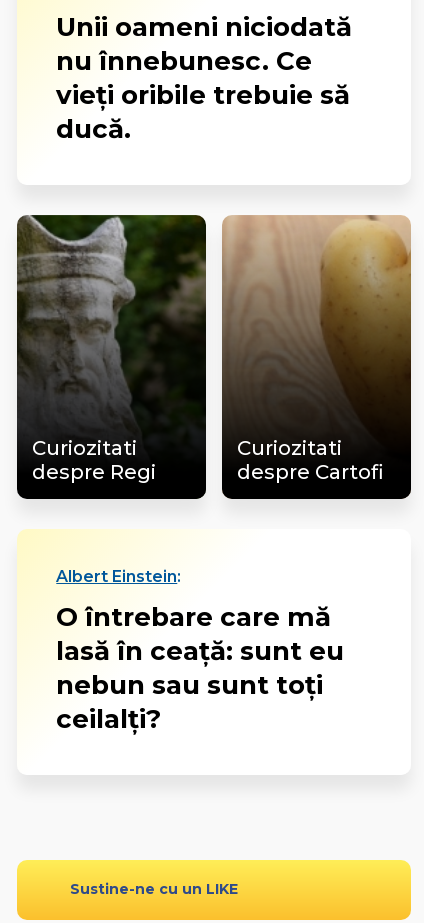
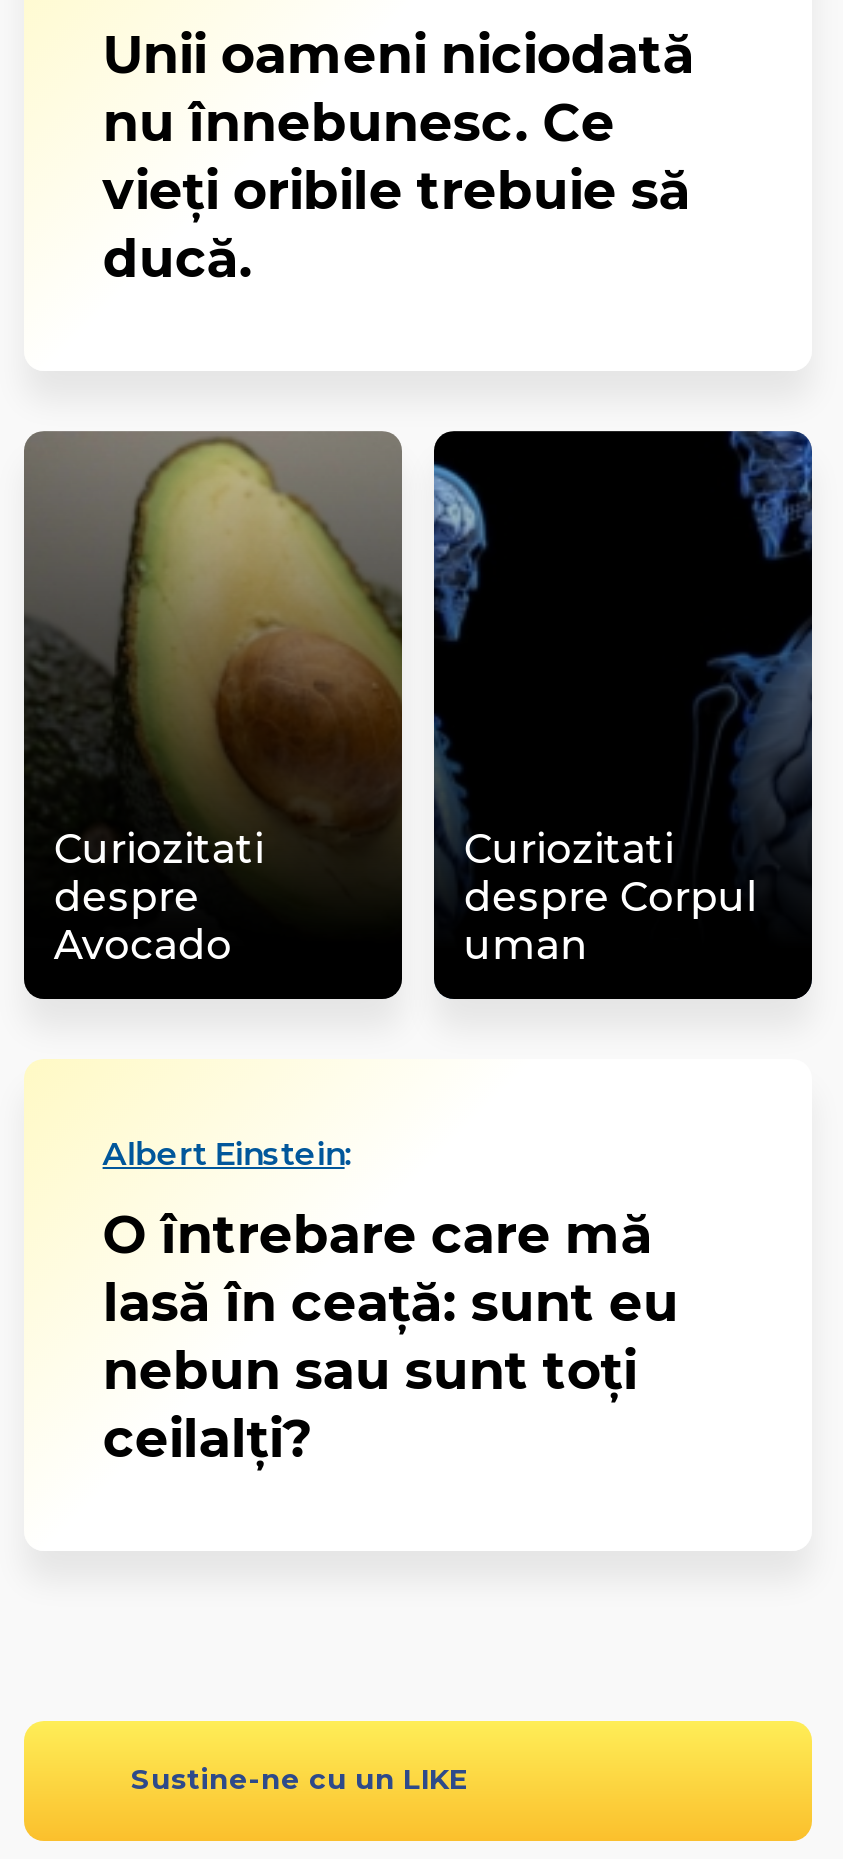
- [image]
- despre Regi
+ [image]
+ despre
+ Avocado

- [image]
- despre Cartofi
+ [image]
+ despre Corpul
+ uman

moved up: Curiozitati | Curiozitati
